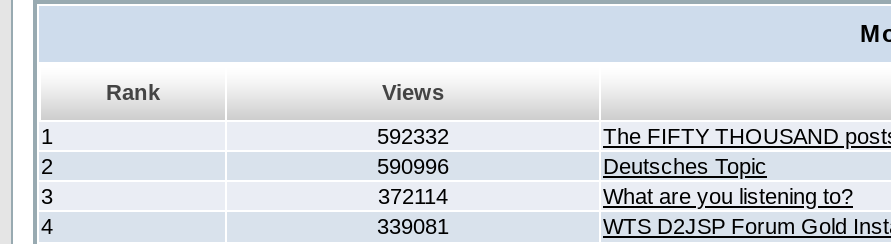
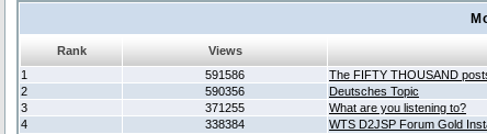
- 592332
+ 591586

- 590996
+ 590356

- 372114
+ 371255

- 339081
+ 338384
